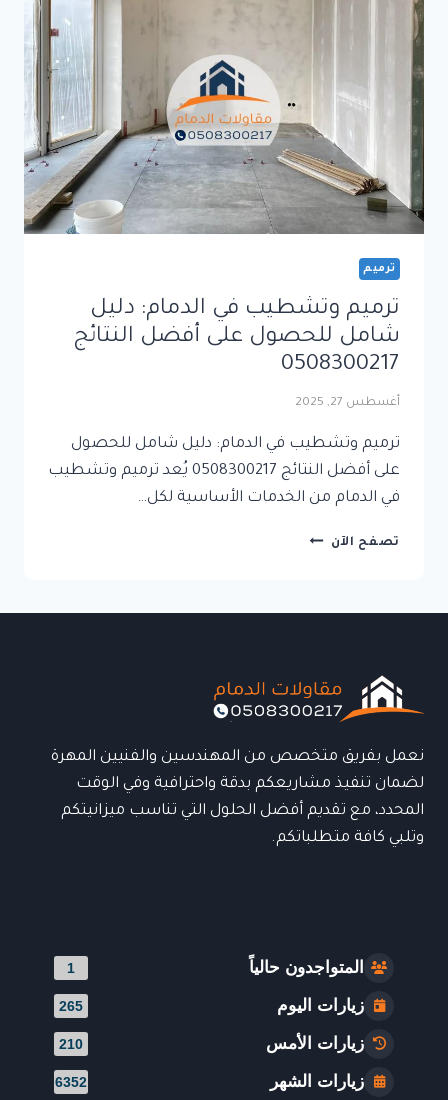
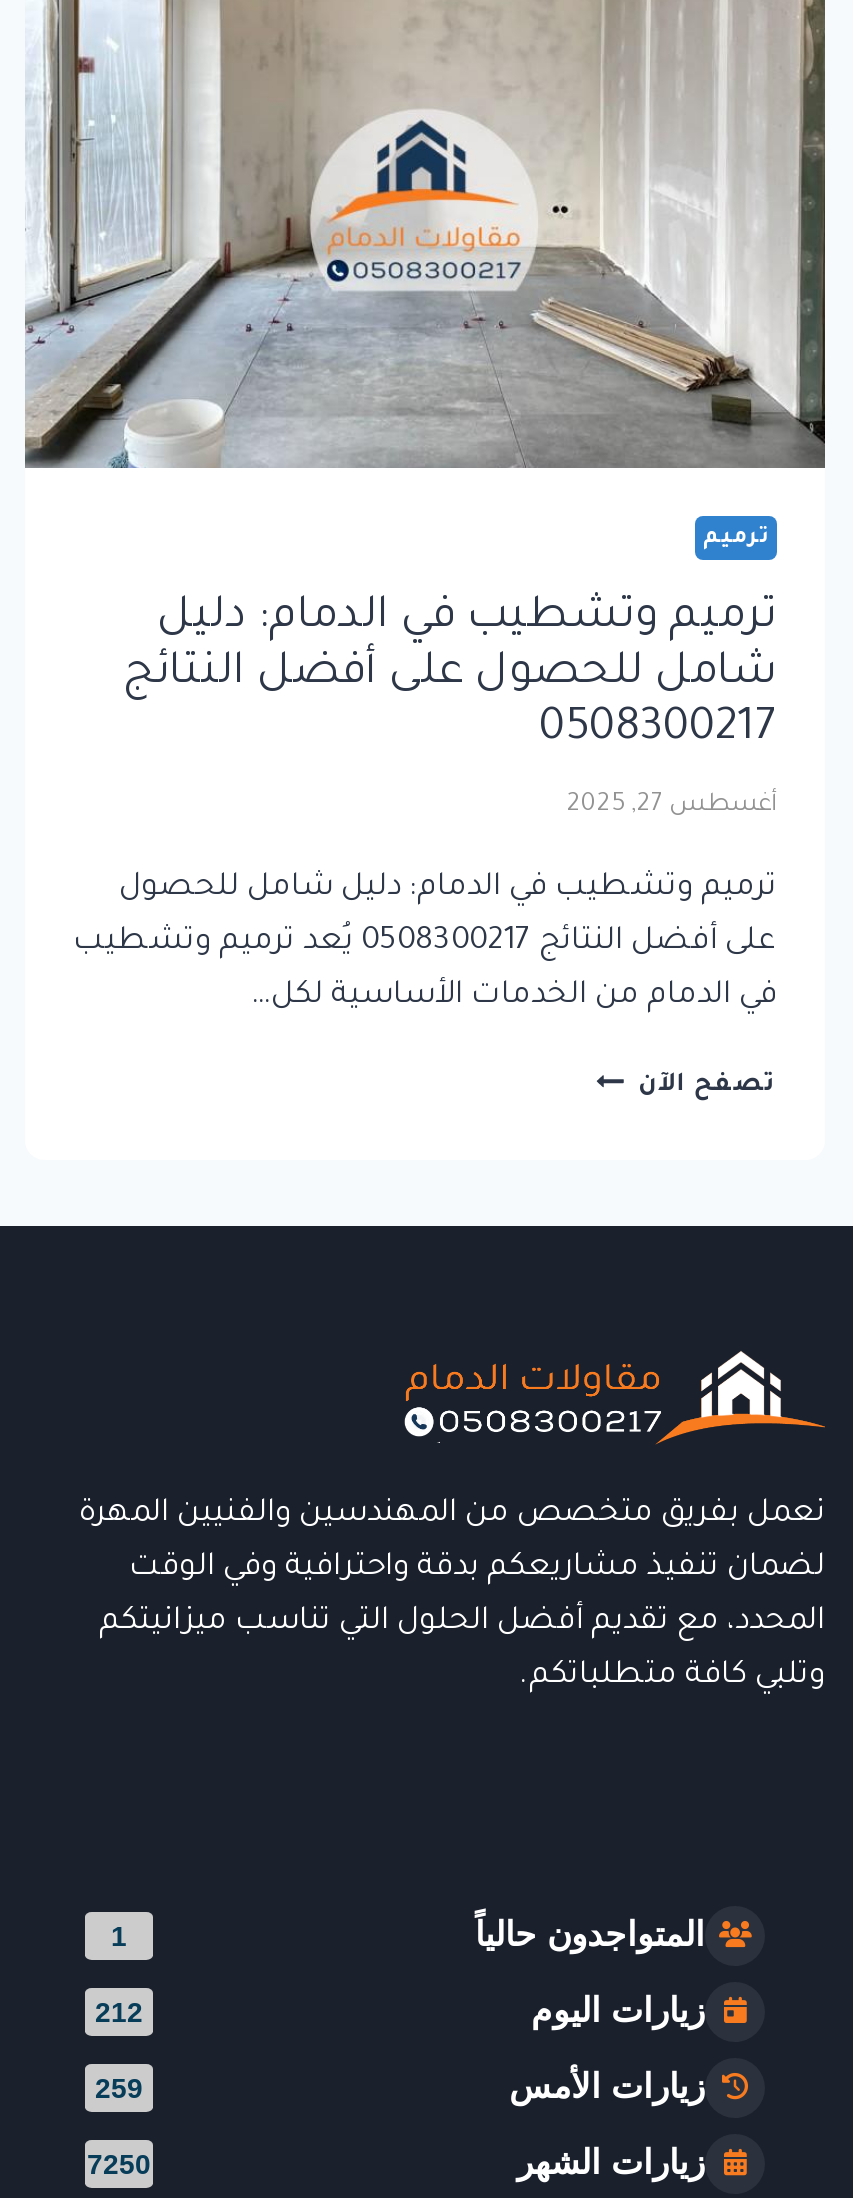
- 265
+ 212

- 210
+ 259

- 6352
+ 7250
